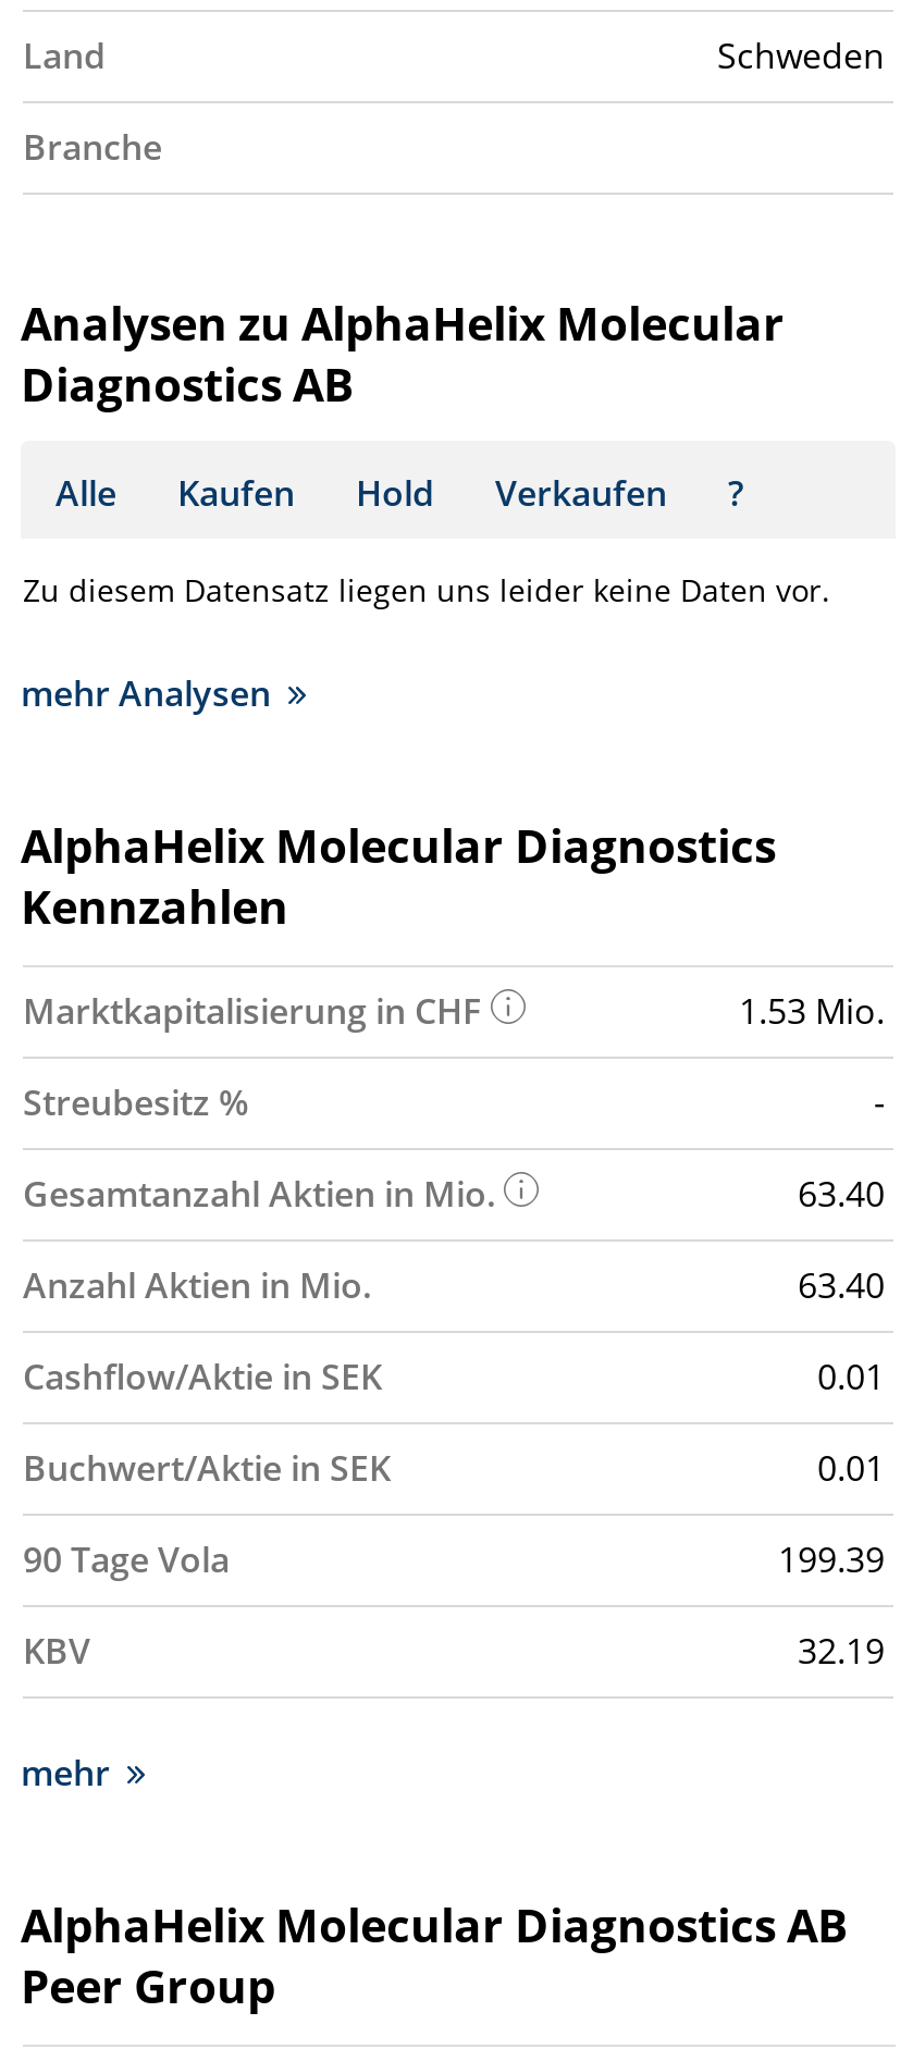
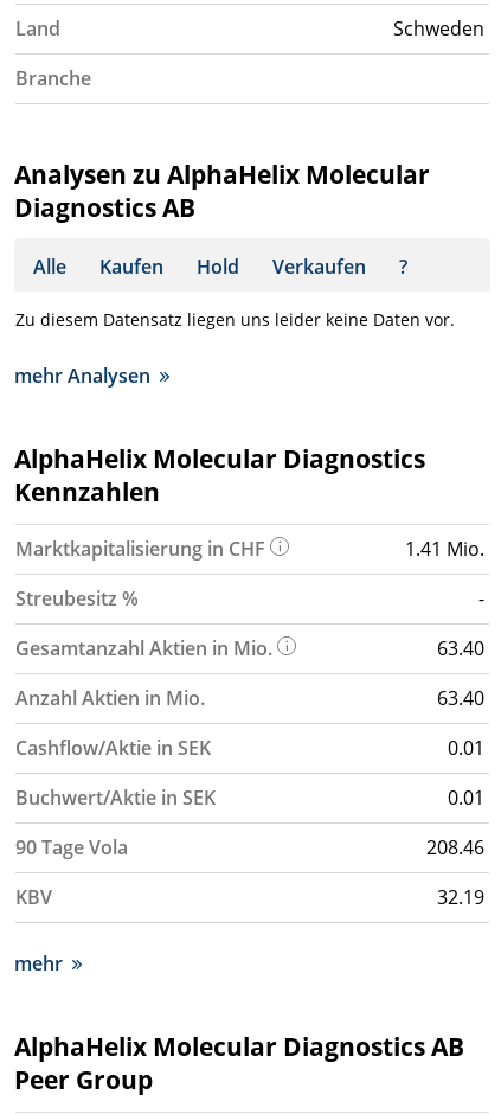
- 1.53 Mio.
+ 1.41 Mio.

- 199.39
+ 208.46
